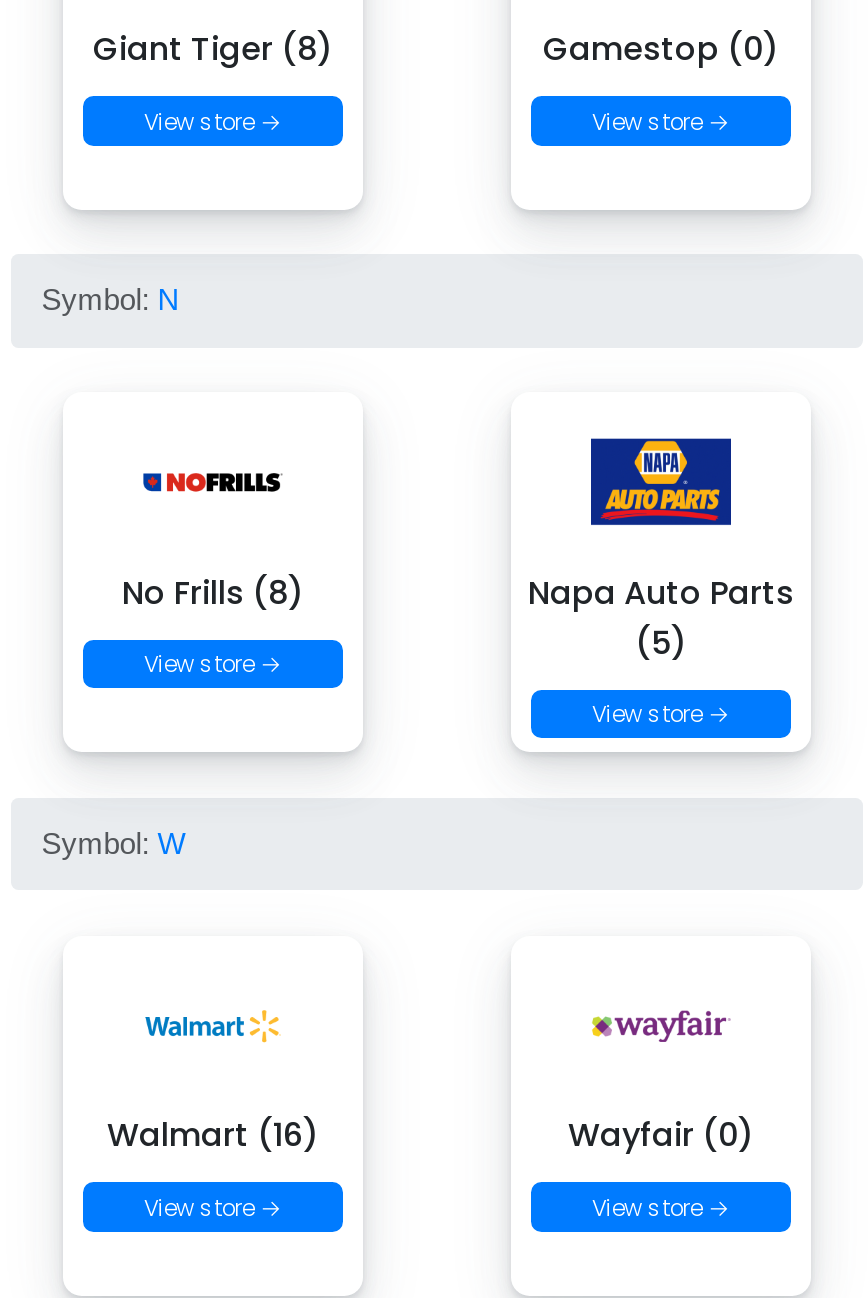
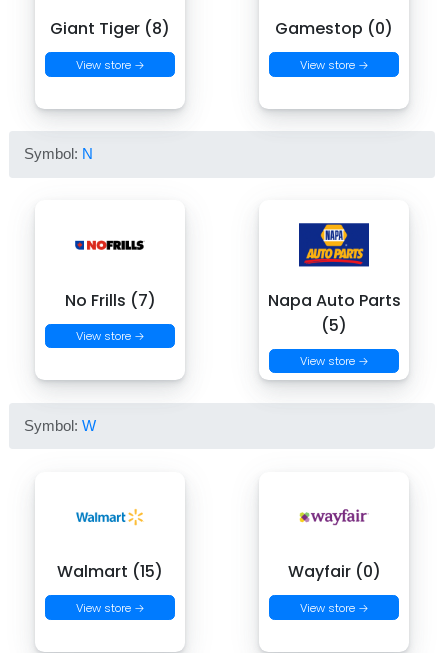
- No Frills (8)
+ No Frills (7)

- Walmart (16)
+ Walmart (15)
